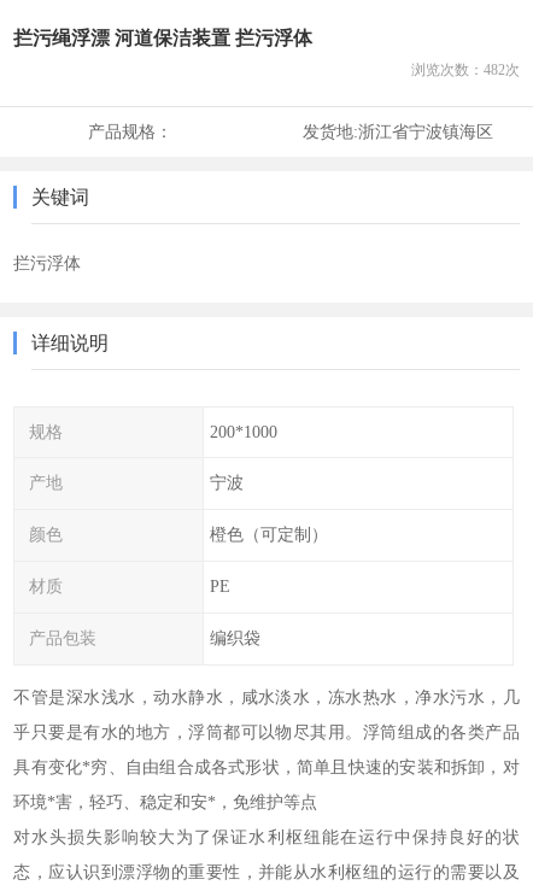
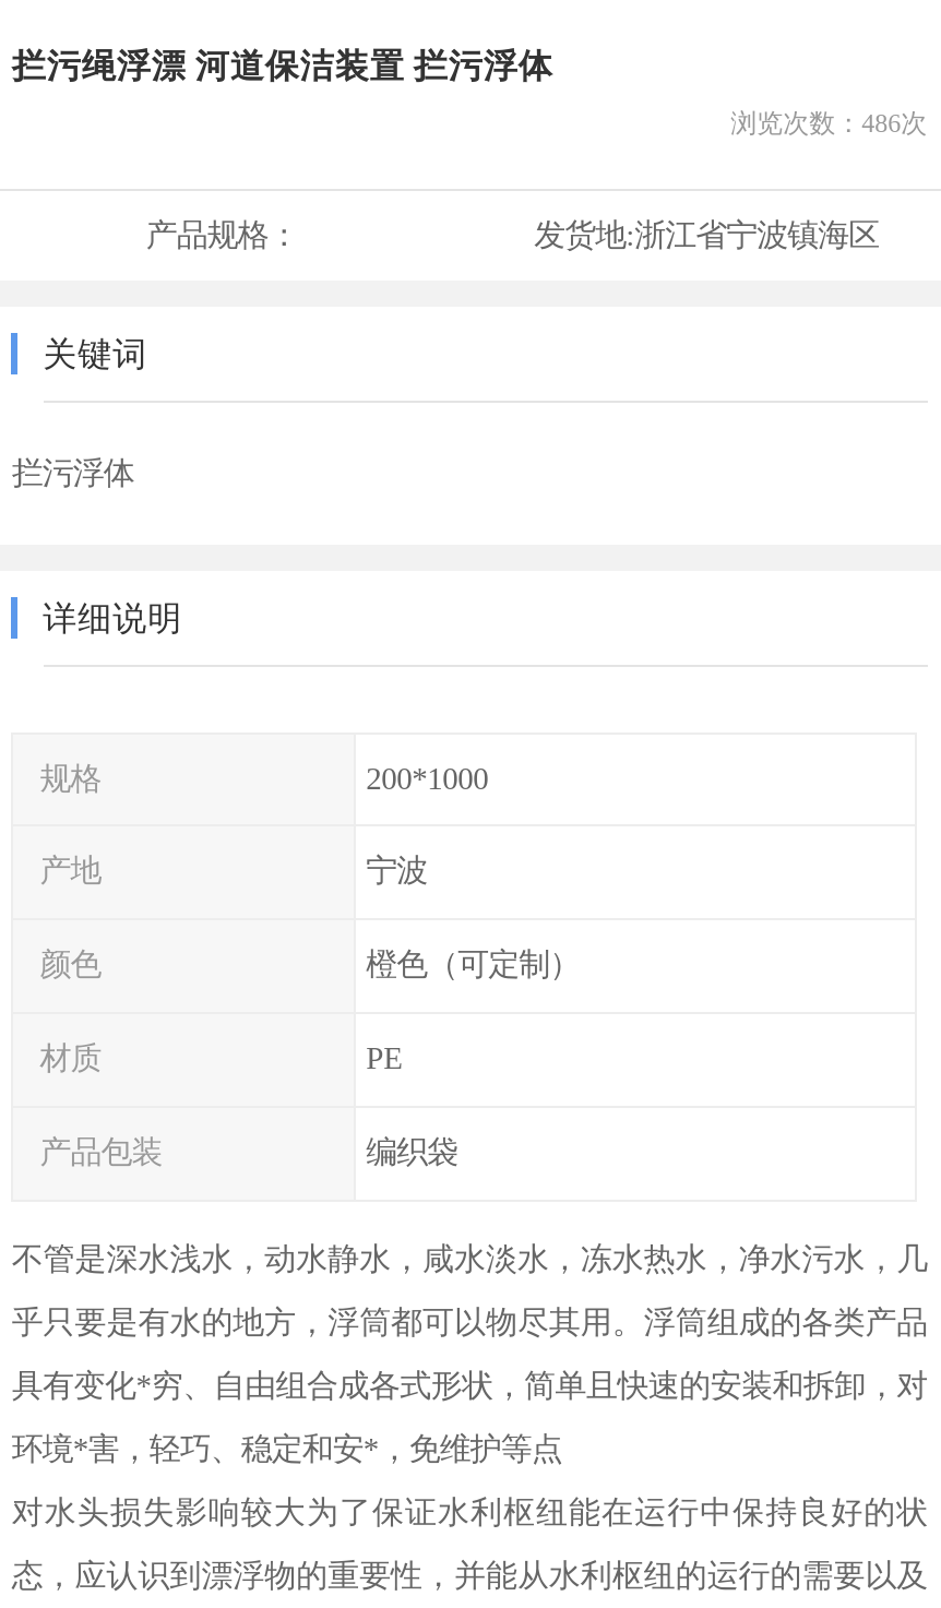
- 浏览次数：482次
+ 浏览次数：486次
